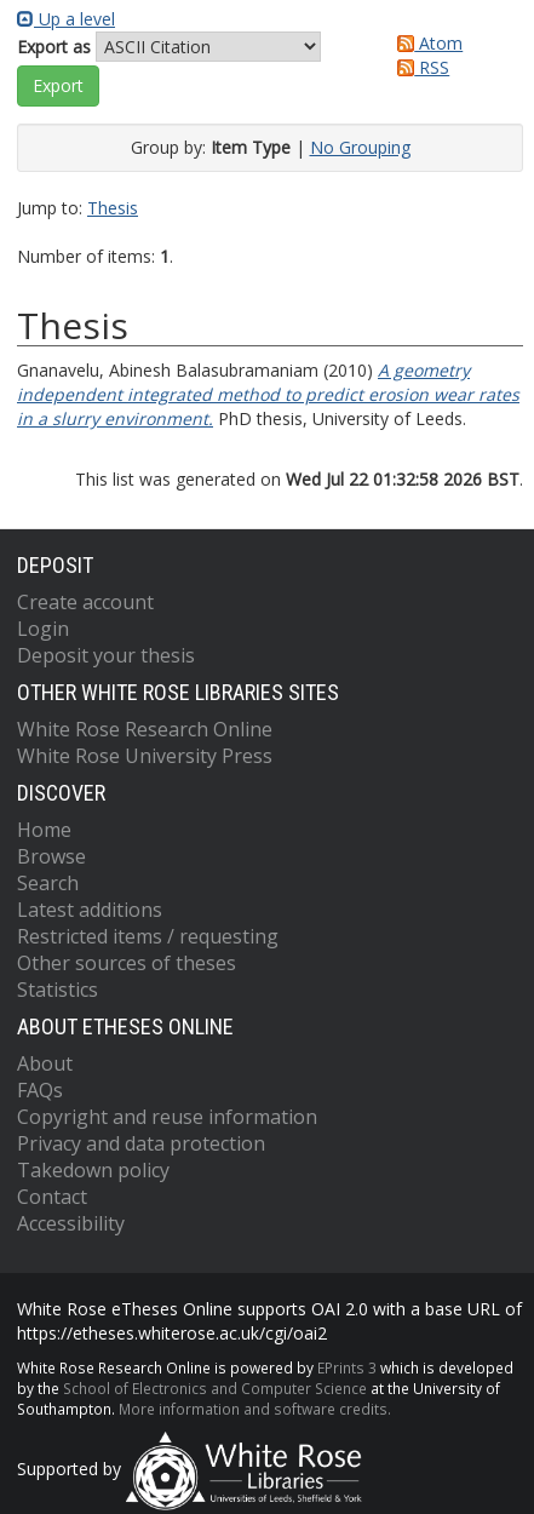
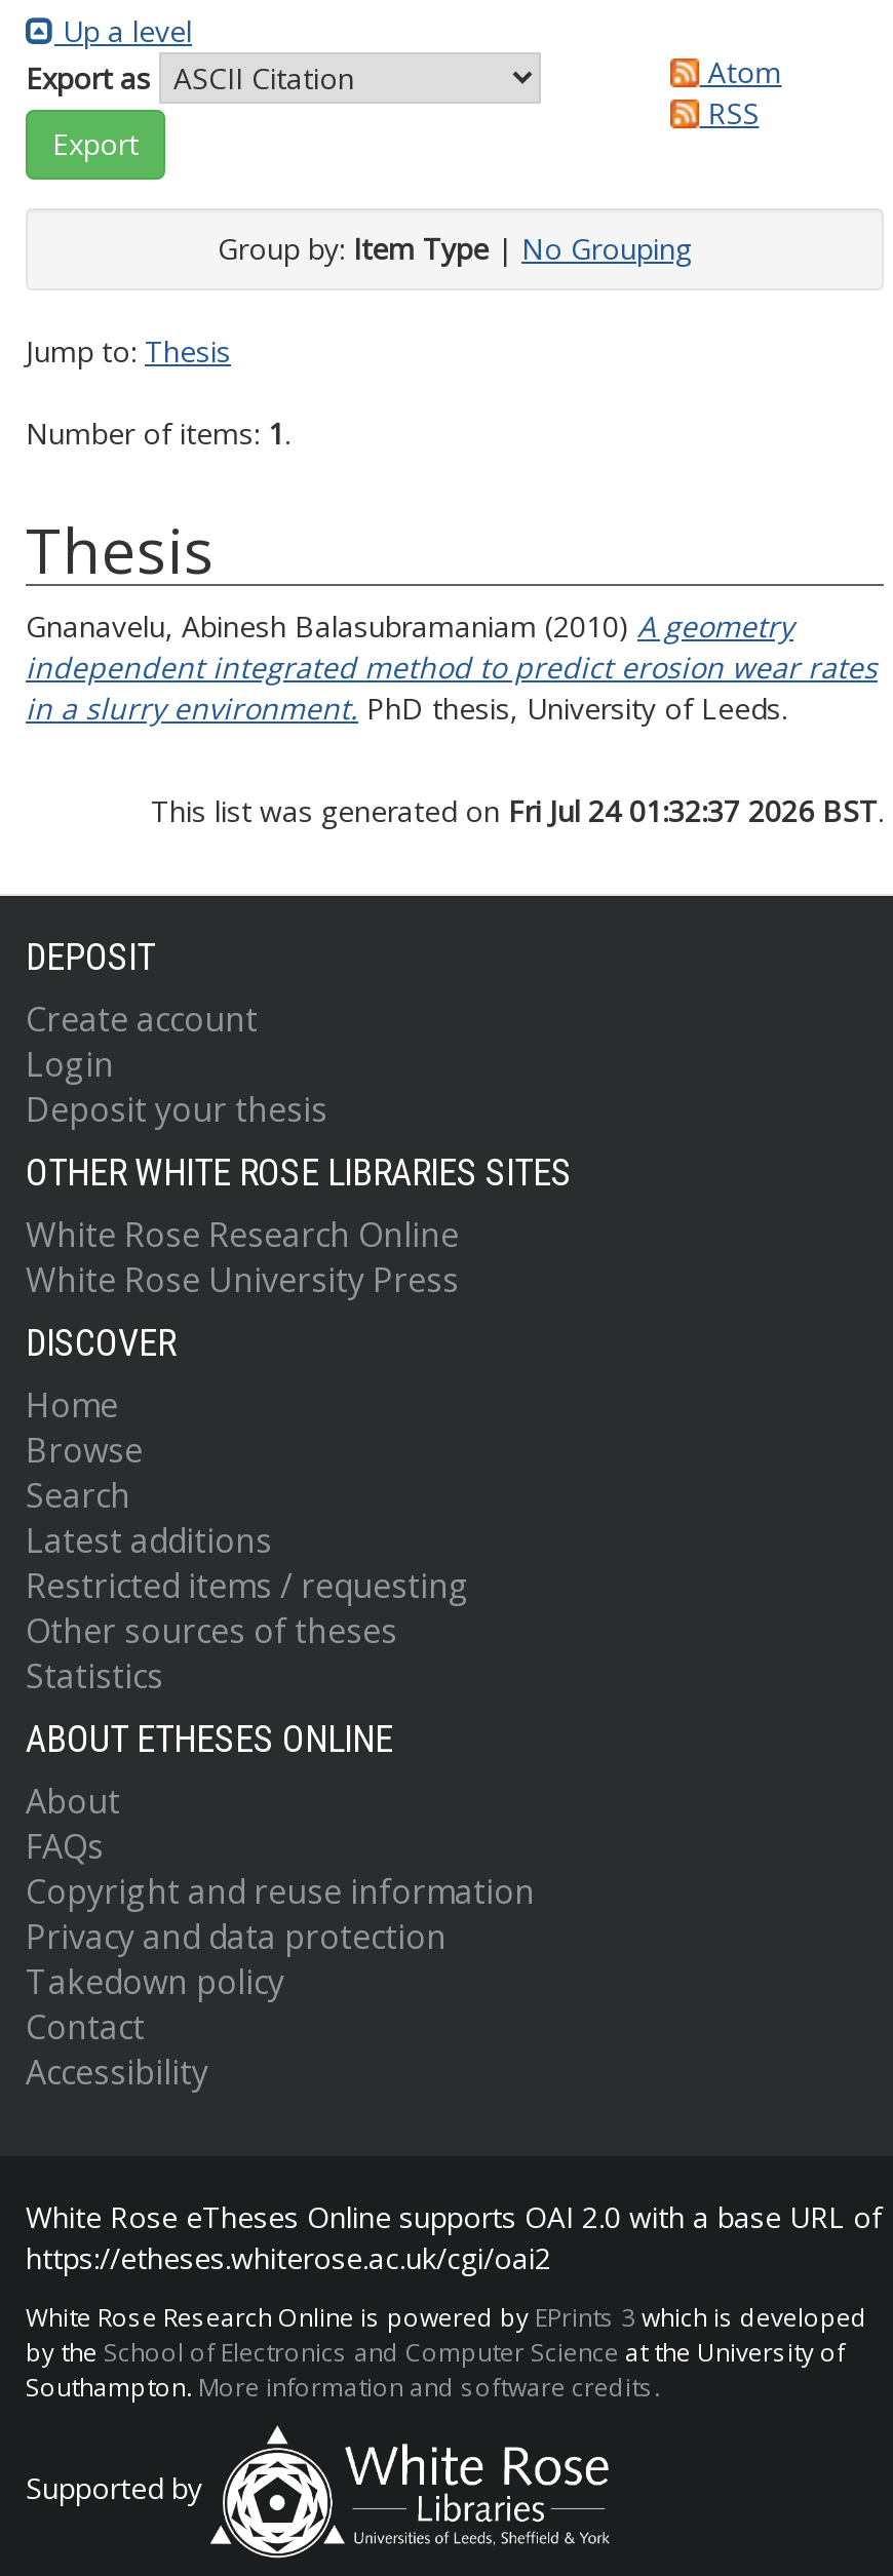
- This list was generated on Wed Jul 22 01:32:58 2026 BST.
+ This list was generated on Fri Jul 24 01:32:37 2026 BST.
